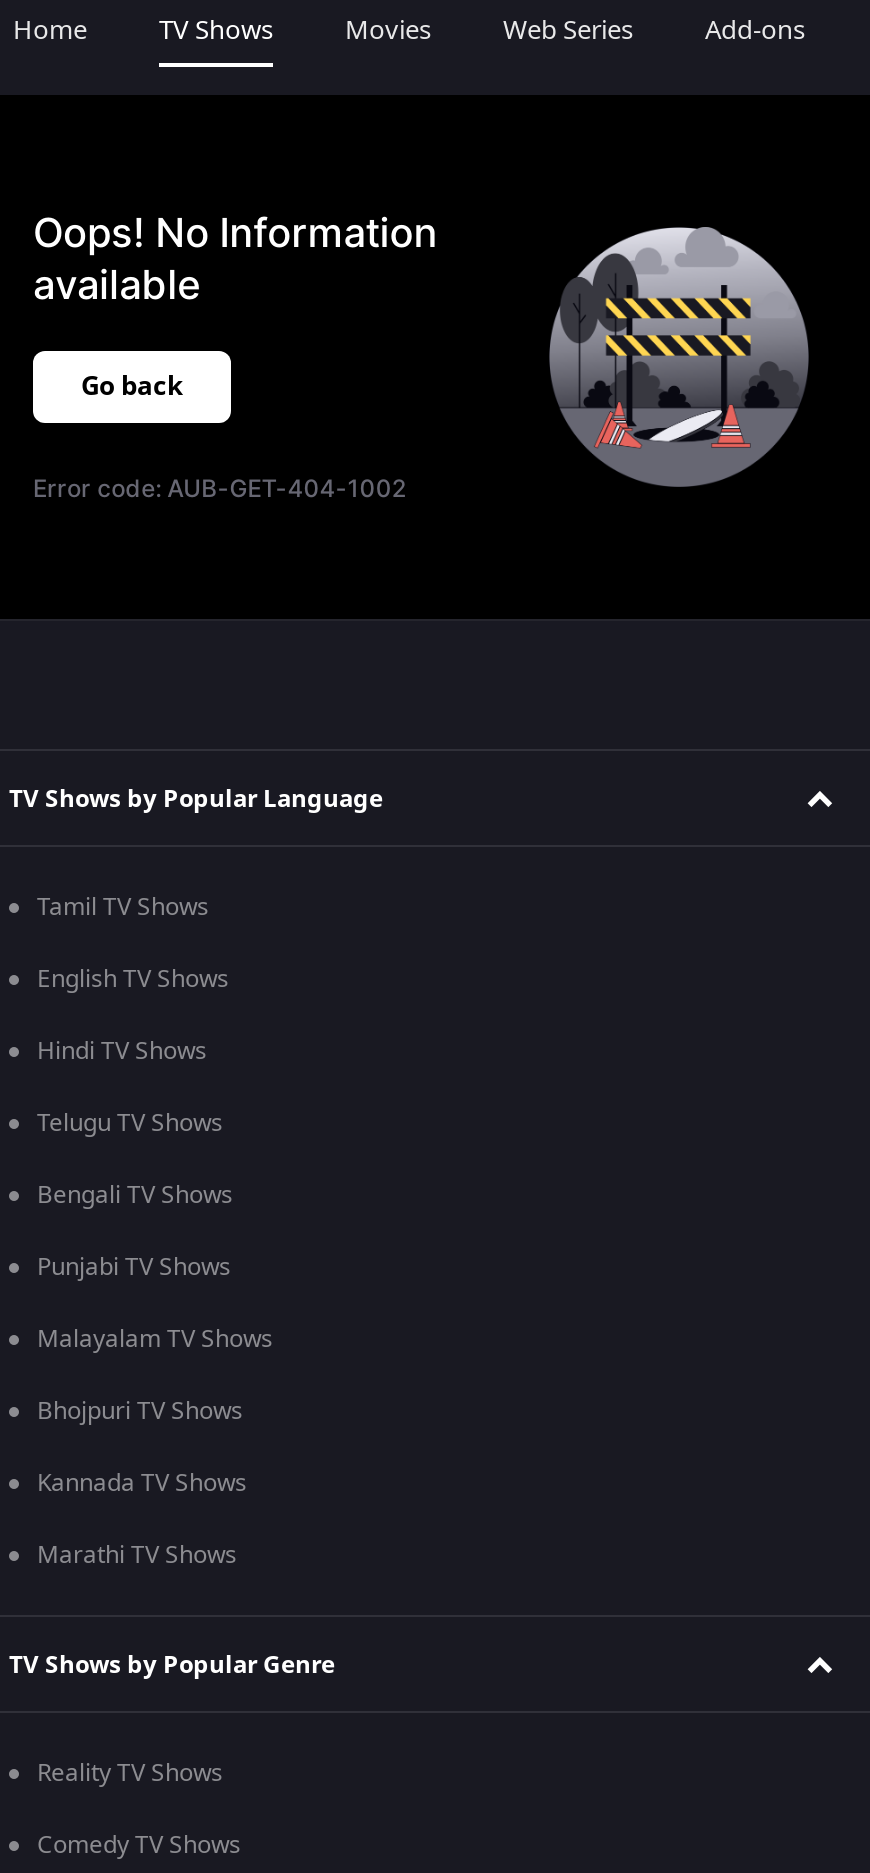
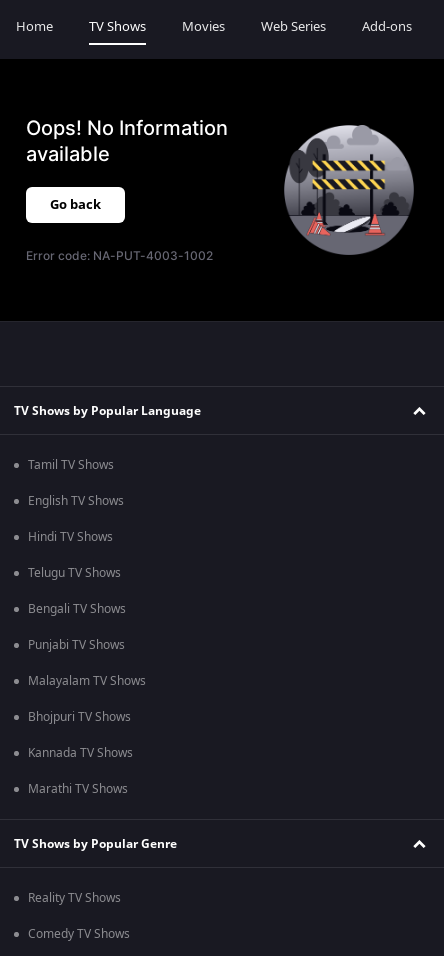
- Error code: AUB-GET-404-1002
+ Error code: NA-PUT-4003-1002
